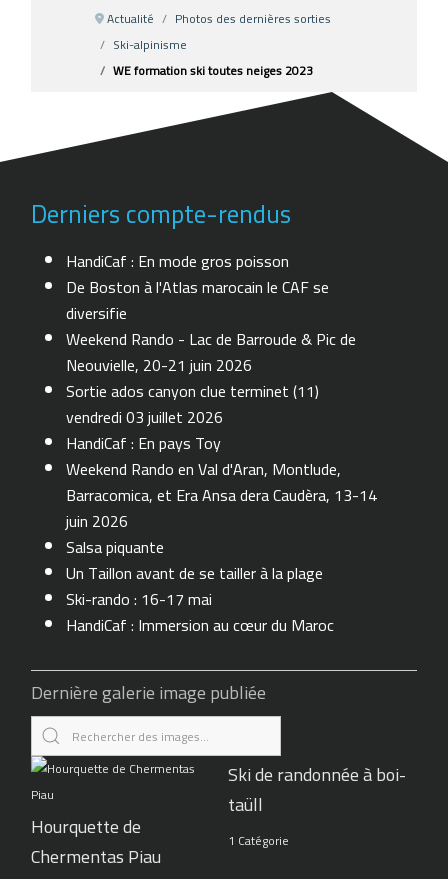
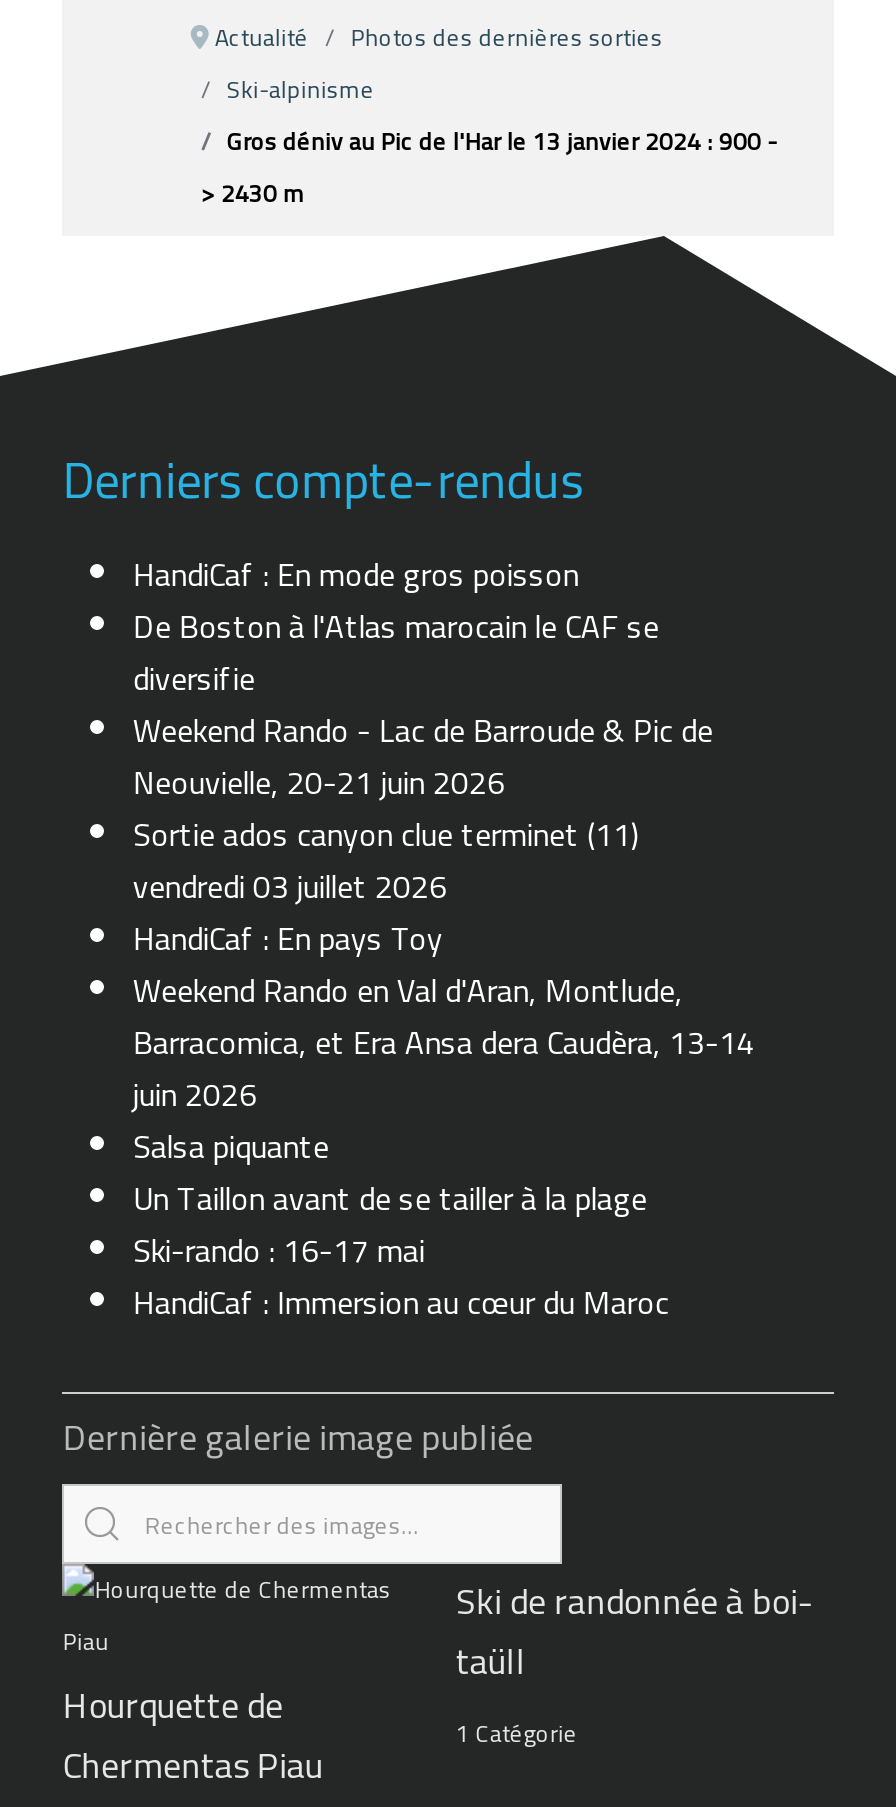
- WE formation ski toutes neiges 2023
+ Gros déniv au Pic de l'Har le 13 janvier 2024 : 900 -
+ > 2430 m
